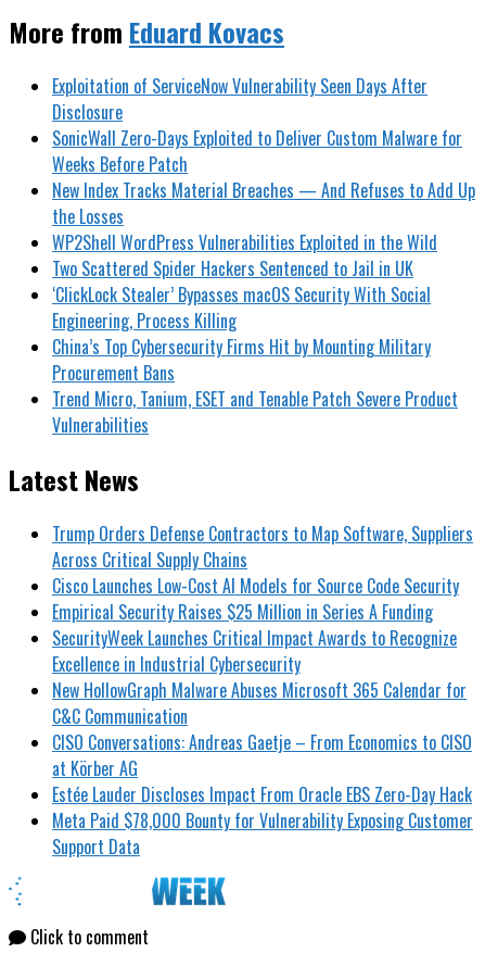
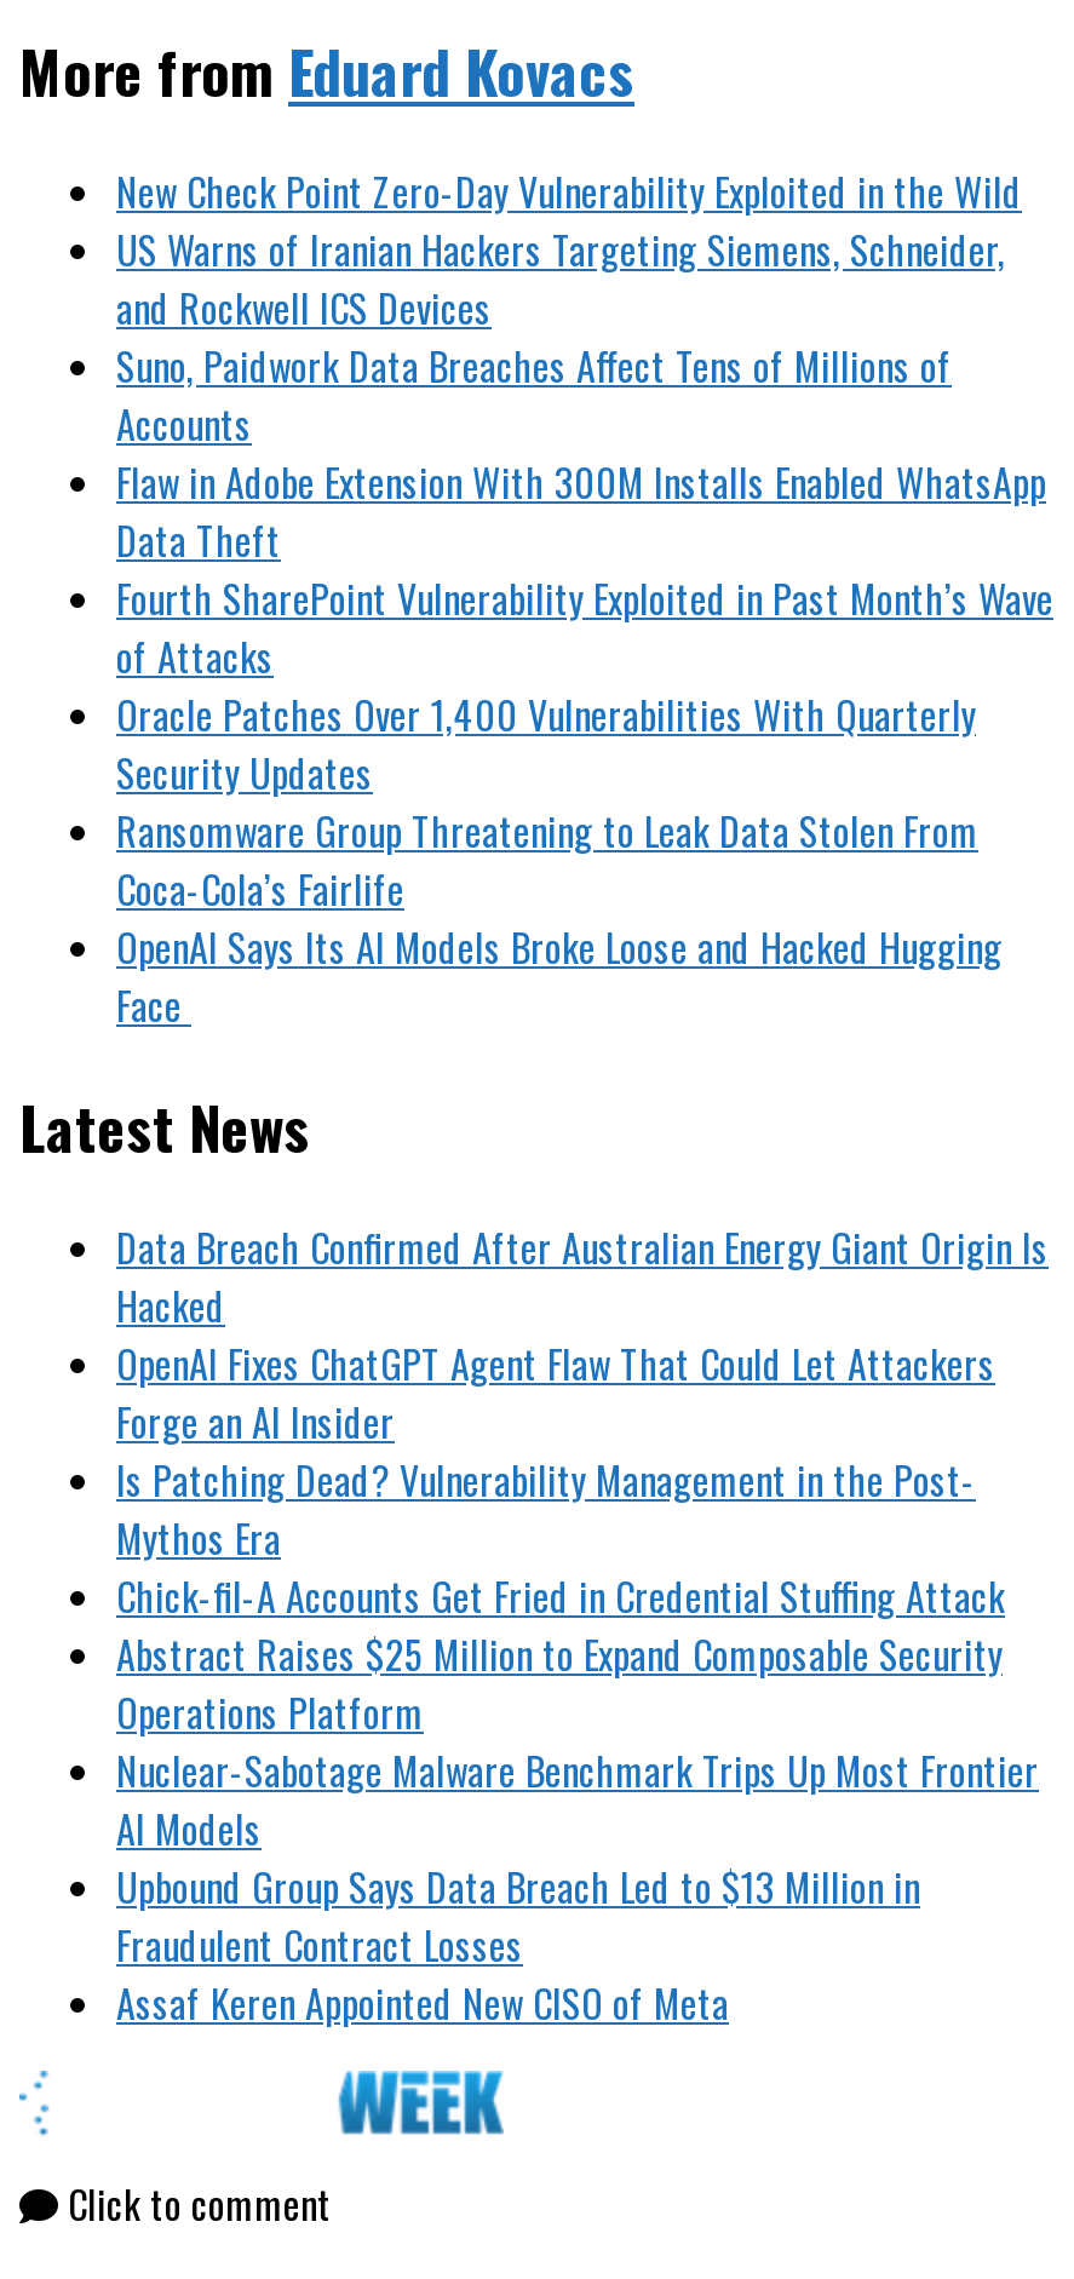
- Exploitation of ServiceNow Vulnerability Seen Days After
- Disclosure
- SonicWall Zero-Days Exploited to Deliver Custom Malware for
- Weeks Before Patch
- New Index Tracks Material Breaches — And Refuses to Add Up
- the Losses
- WP2Shell WordPress Vulnerabilities Exploited in the Wild
- Two Scattered Spider Hackers Sentenced to Jail in UK
- ‘ClickLock Stealer’ Bypasses macOS Security With Social
- Engineering, Process Killing
- China’s Top Cybersecurity Firms Hit by Mounting Military
- Procurement Bans
- Trend Micro, Tanium, ESET and Tenable Patch Severe Product
- Vulnerabilities
+ New Check Point Zero-Day Vulnerability Exploited in the Wild
+ US Warns of Iranian Hackers Targeting Siemens, Schneider,
+ and Rockwell ICS Devices
+ Suno, Paidwork Data Breaches Affect Tens of Millions of
+ Accounts
+ Flaw in Adobe Extension With 300M Installs Enabled WhatsApp
+ Data Theft
+ Fourth SharePoint Vulnerability Exploited in Past Month’s Wave
+ of Attacks
+ Oracle Patches Over 1,400 Vulnerabilities With Quarterly
+ Security Updates
+ Ransomware Group Threatening to Leak Data Stolen From
+ Coca-Cola’s Fairlife
+ OpenAI Says Its AI Models Broke Loose and Hacked Hugging
+ Face

- Trump Orders Defense Contractors to Map Software, Suppliers
- Across Critical Supply Chains
- Cisco Launches Low-Cost AI Models for Source Code Security
- Empirical Security Raises $25 Million in Series A Funding
- SecurityWeek Launches Critical Impact Awards to Recognize
- Excellence in Industrial Cybersecurity
- New HollowGraph Malware Abuses Microsoft 365 Calendar for
- C&C Communication
- CISO Conversations: Andreas Gaetje – From Economics to CISO
- at Körber AG
- Estée Lauder Discloses Impact From Oracle EBS Zero-Day Hack
- Meta Paid $78,000 Bounty for Vulnerability Exposing Customer
- Support Data
+ Data Breach Confirmed After Australian Energy Giant Origin Is
+ Hacked
+ OpenAI Fixes ChatGPT Agent Flaw That Could Let Attackers
+ Forge an AI Insider
+ Is Patching Dead? Vulnerability Management in the Post-
+ Mythos Era
+ Chick-fil-A Accounts Get Fried in Credential Stuffing Attack
+ Abstract Raises $25 Million to Expand Composable Security
+ Operations Platform
+ Nuclear-Sabotage Malware Benchmark Trips Up Most Frontier
+ AI Models
+ Upbound Group Says Data Breach Led to $13 Million in
+ Fraudulent Contract Losses
+ Assaf Keren Appointed New CISO of Meta
